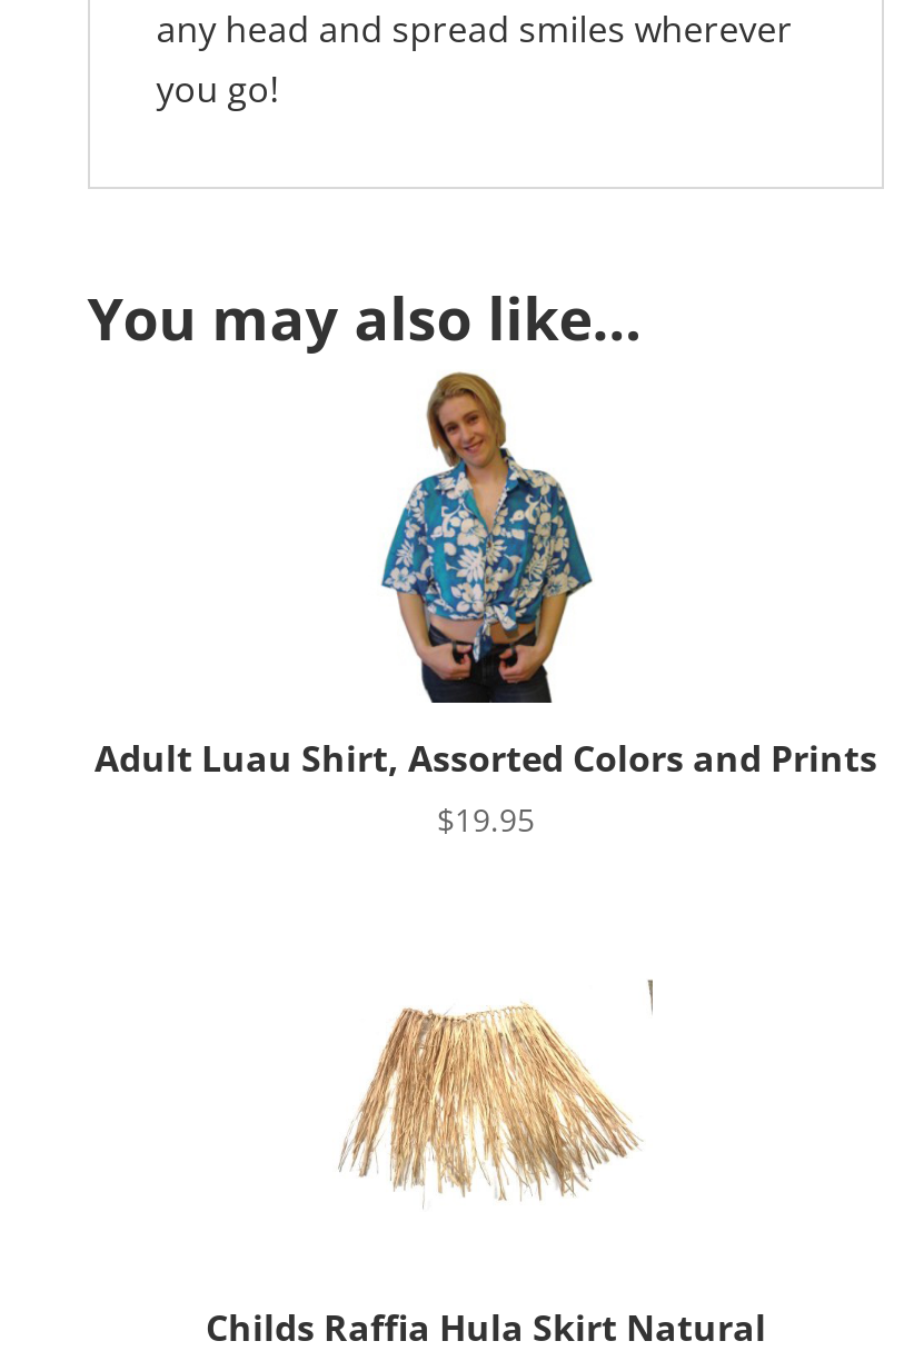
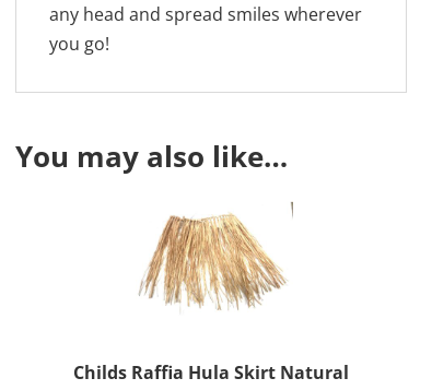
- [image]
- Adult Luau Shirt, Assorted Colors and Prints
- $19.95
